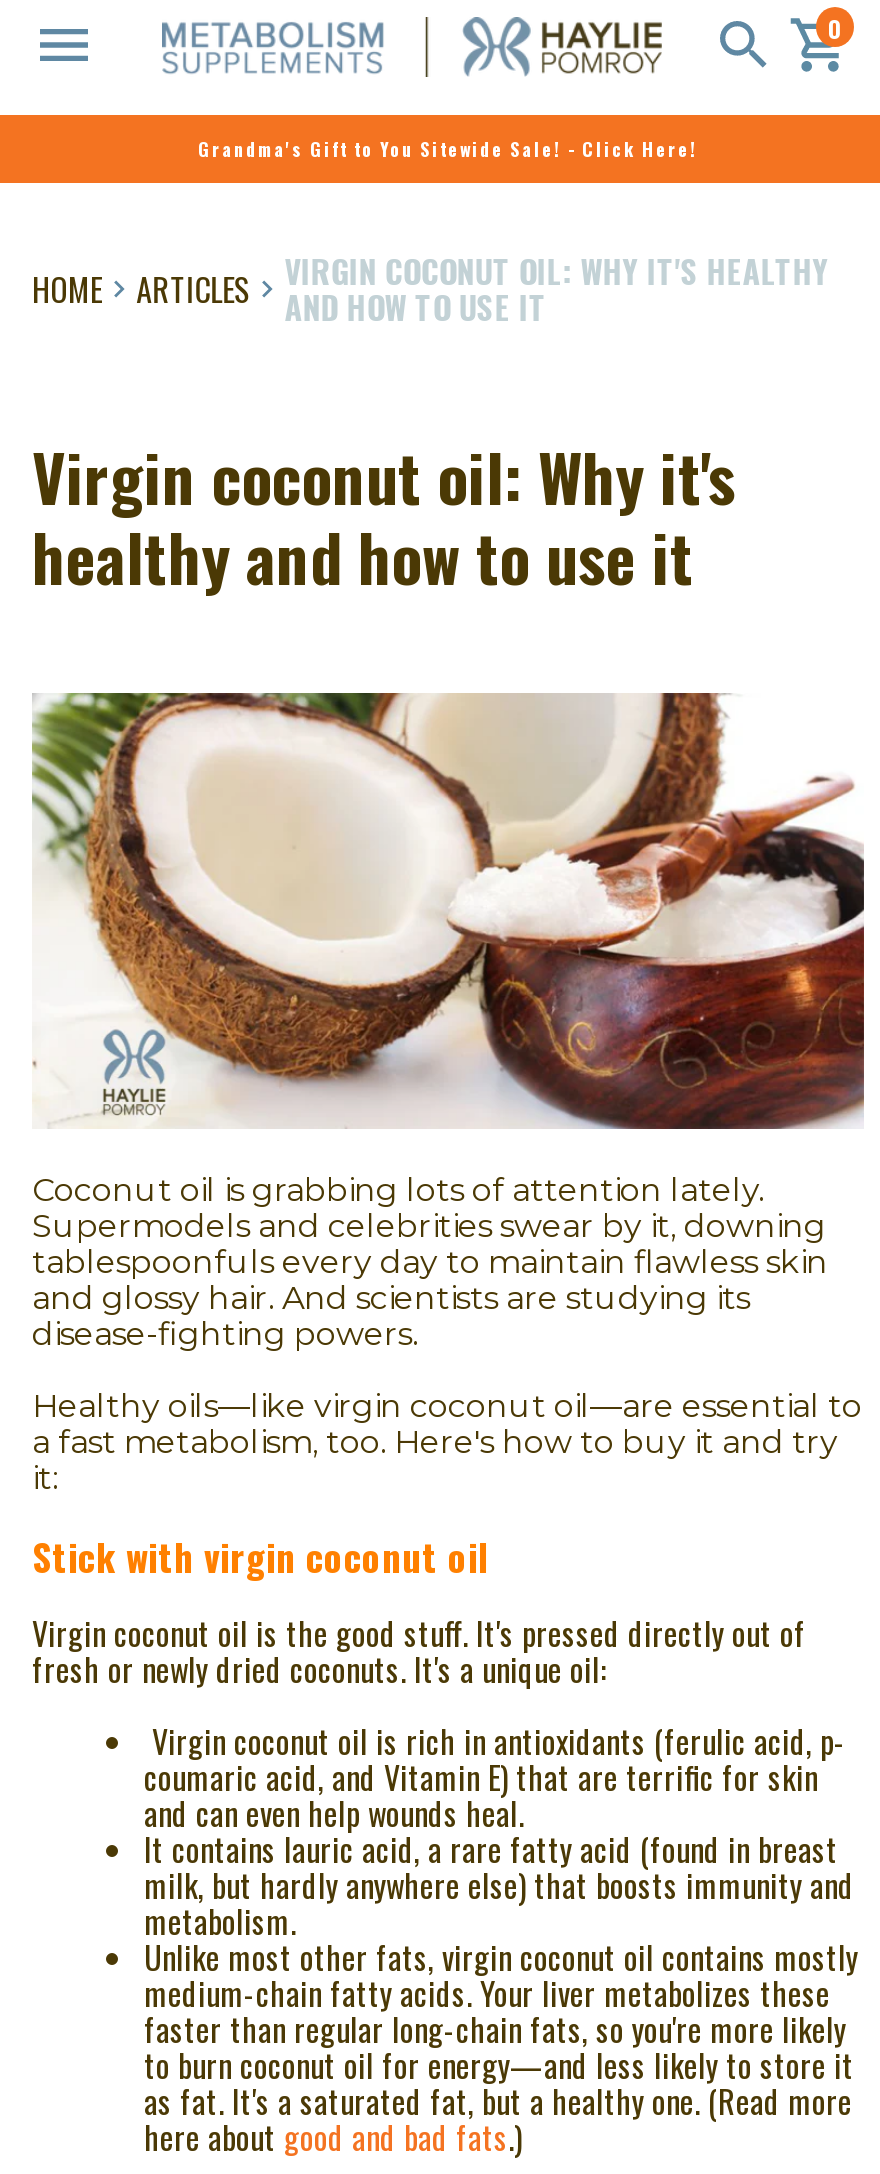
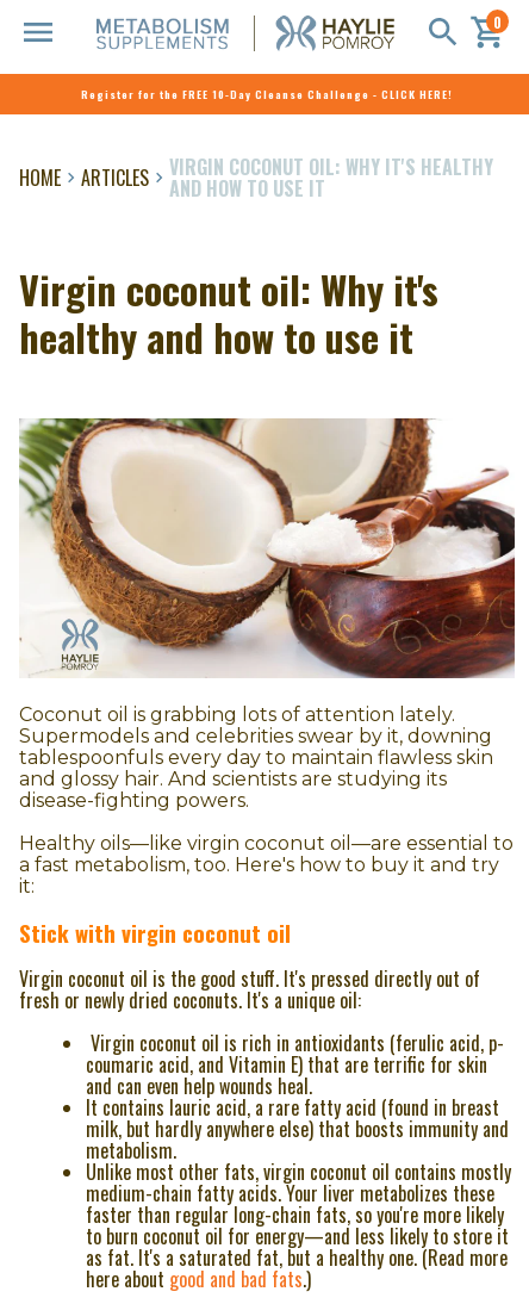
- Grandma's Gift to You Sitewide Sale! - Click Here!
+ Register for the FREE 10-Day Cleanse Challenge - CLICK HERE!
